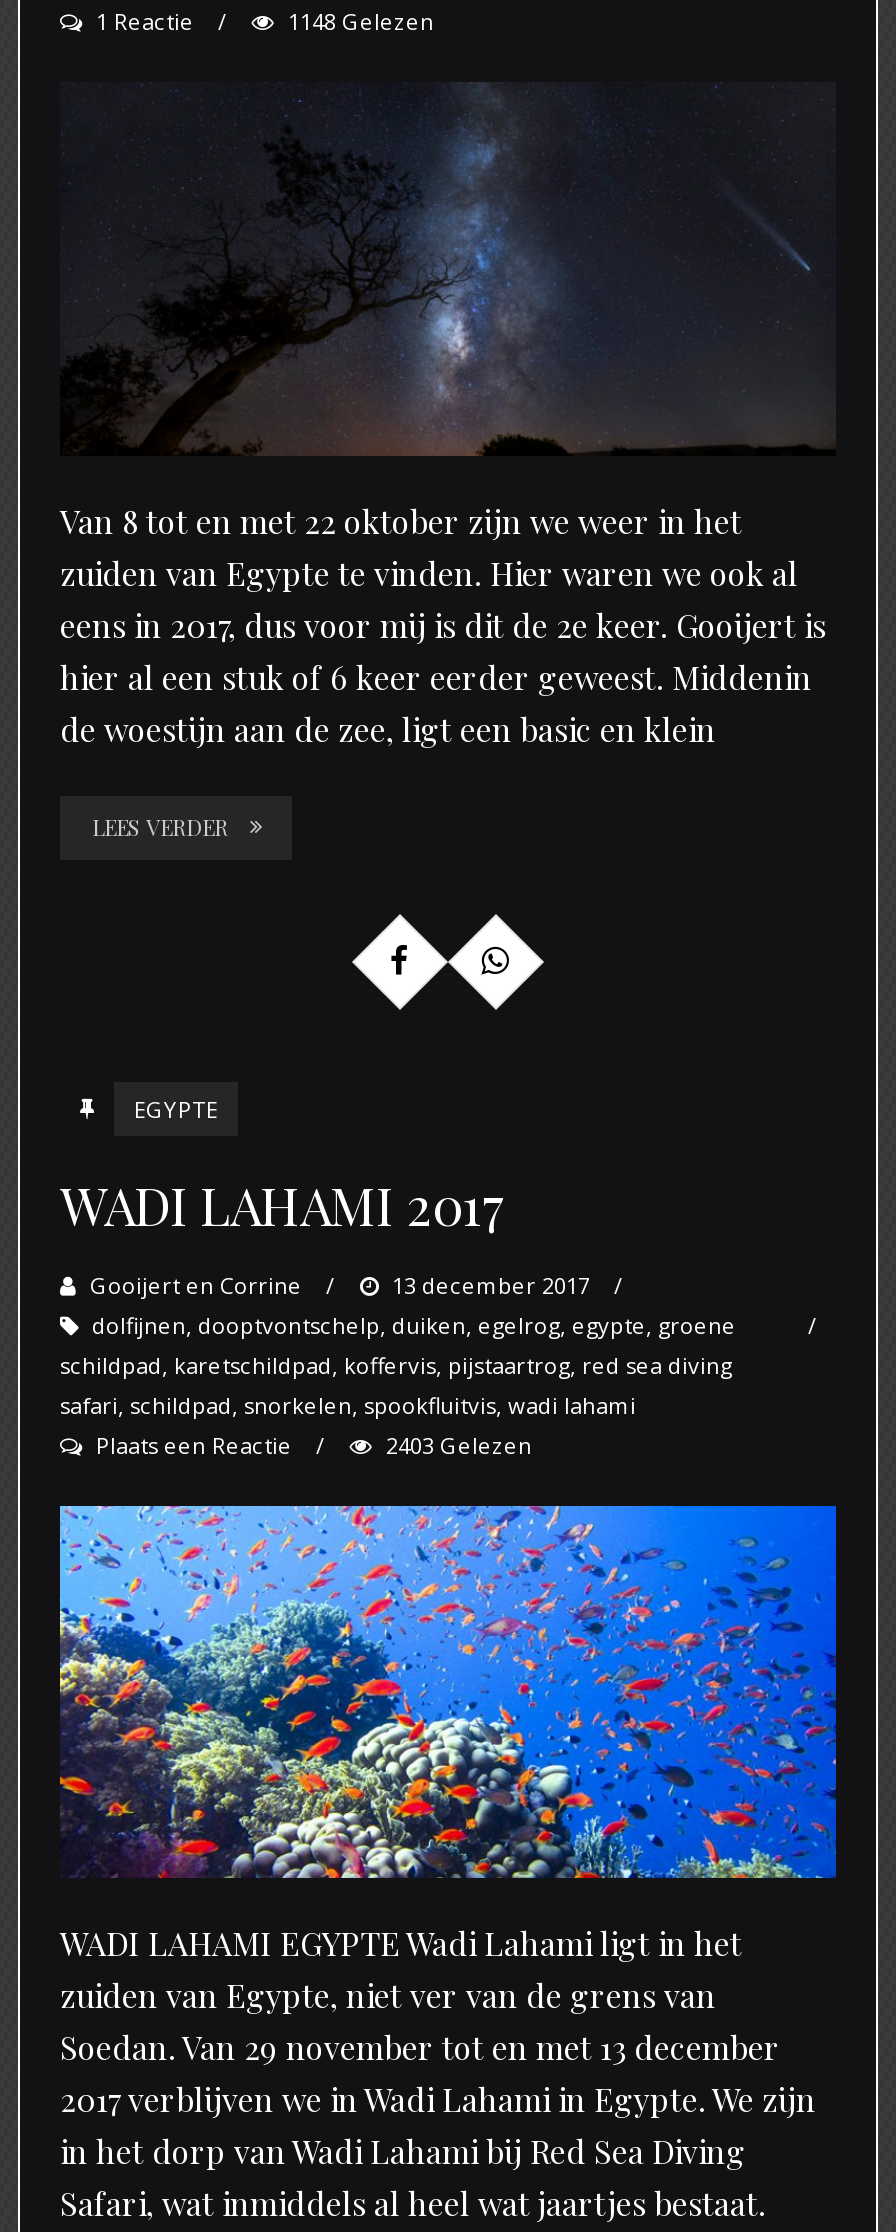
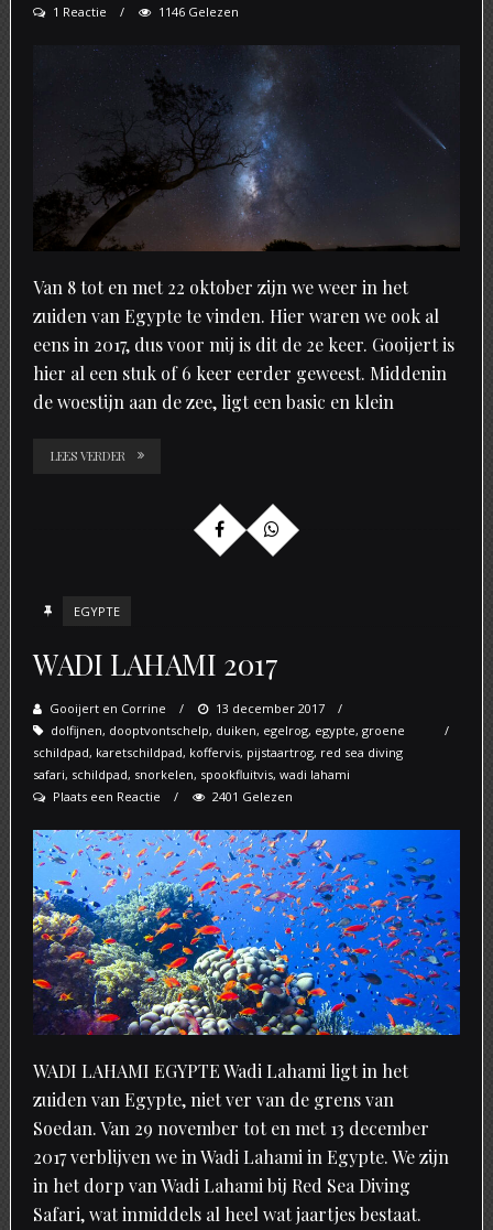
- 1148 Gelezen
+ 1146 Gelezen

- 2403 Gelezen
+ 2401 Gelezen
